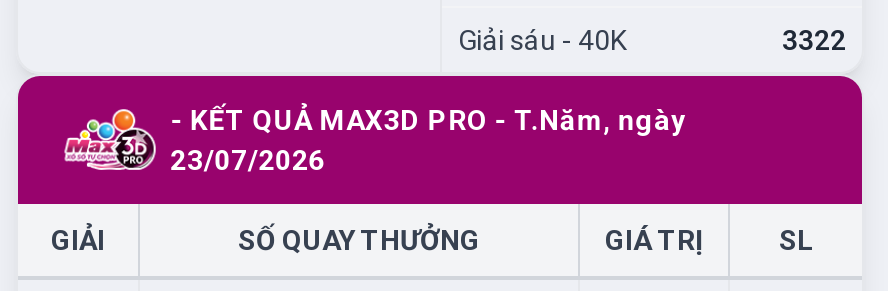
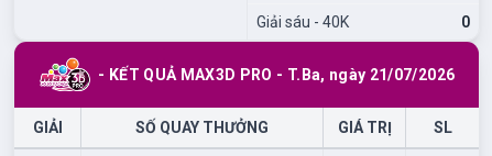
- 3322
+ 0

- - KẾT QUẢ MAX3D PRO - T.Năm, ngày
- 23/07/2026
+ - KẾT QUẢ MAX3D PRO - T.Ba, ngày 21/07/2026
